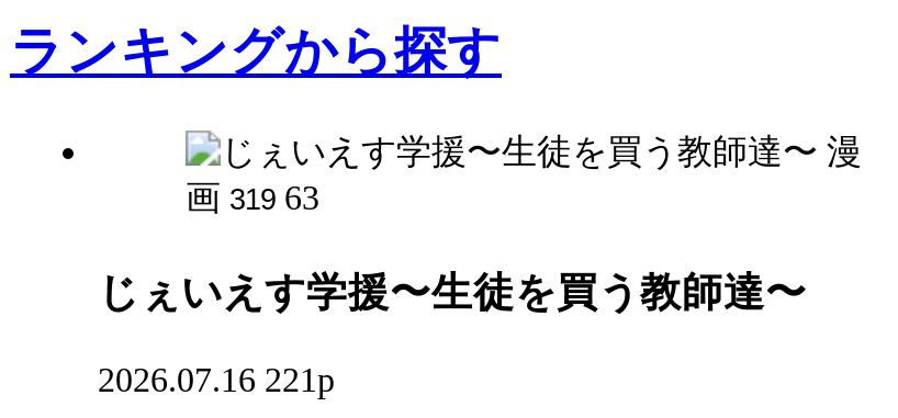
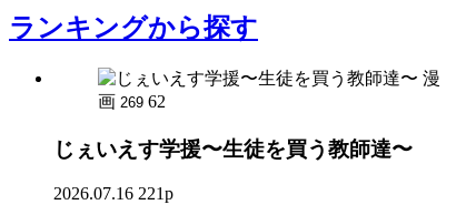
- 画 319 63
+ 画 269 62
